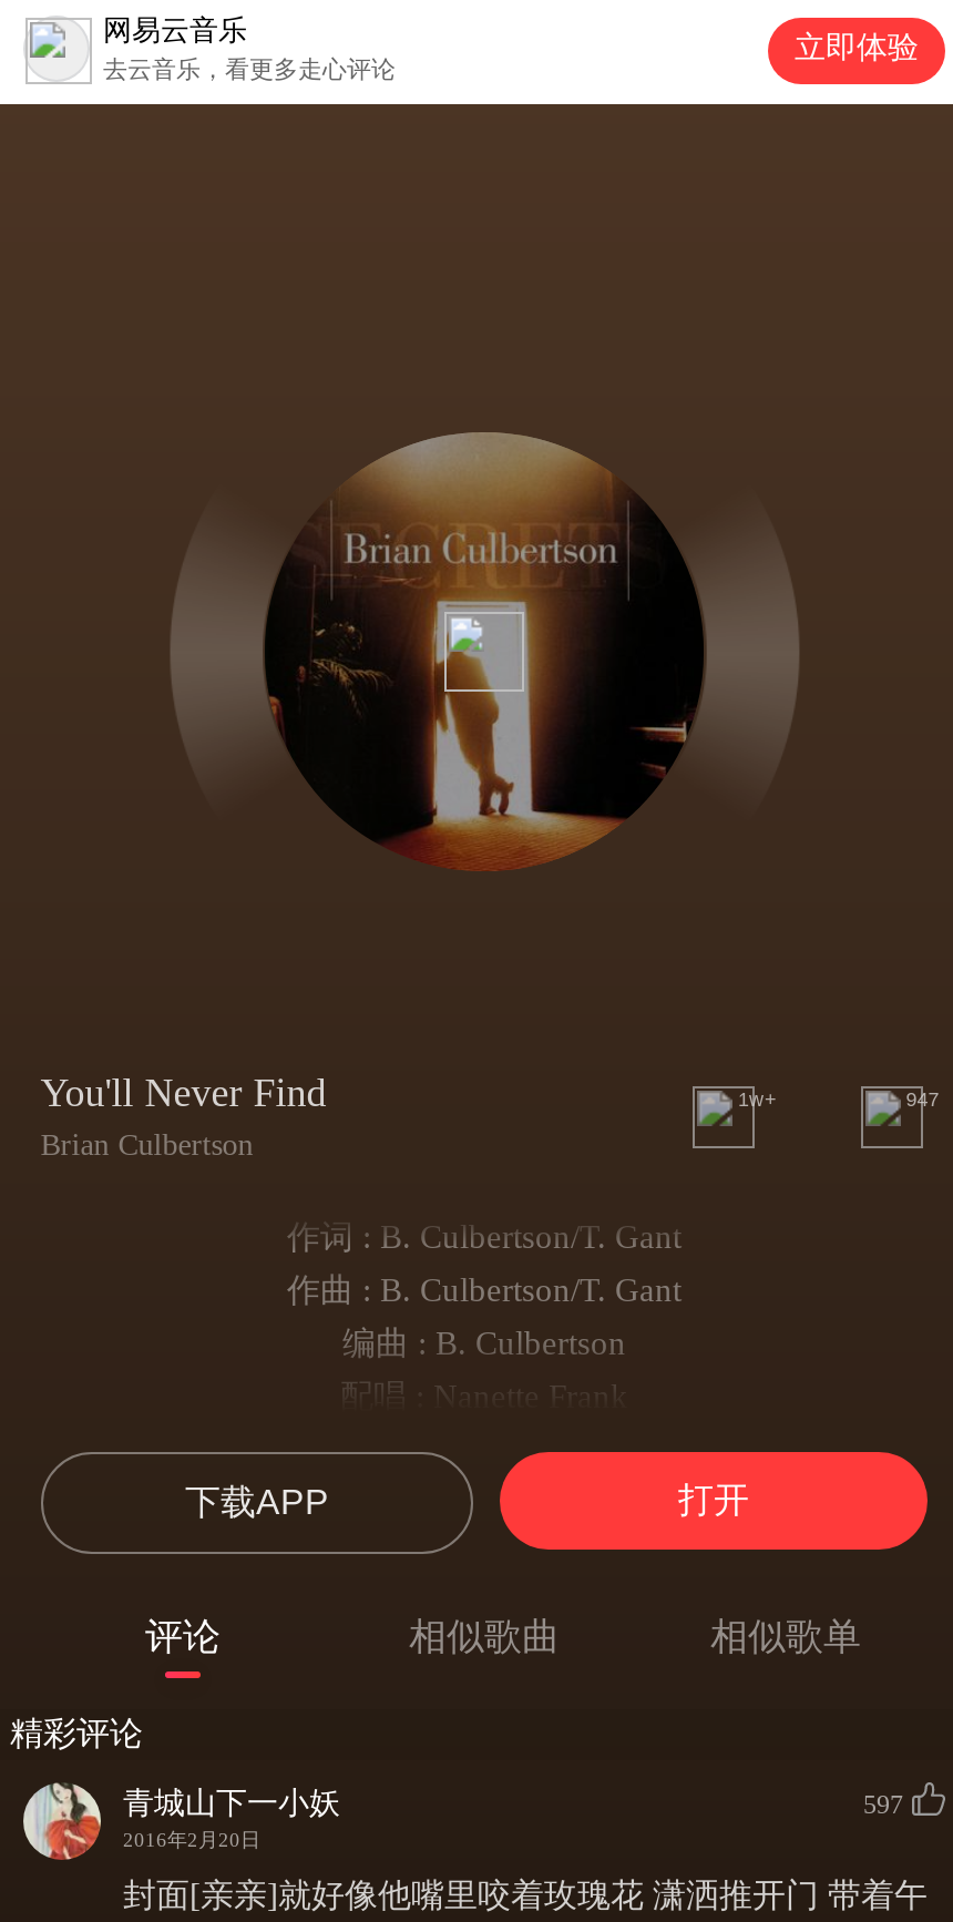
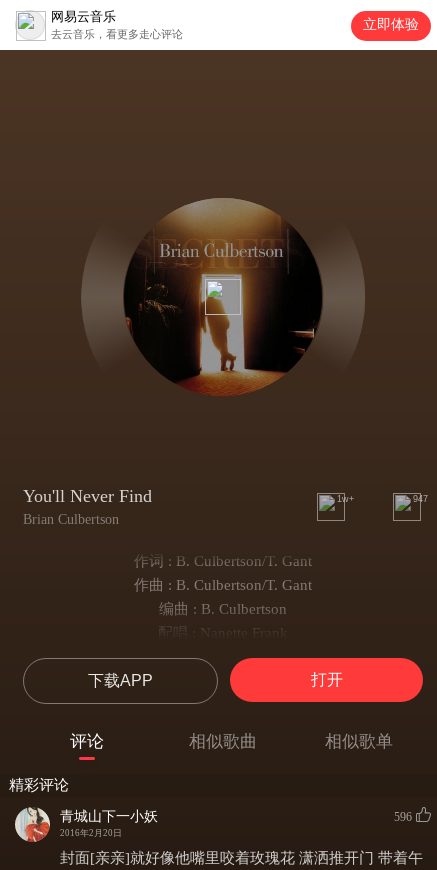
- 597
+ 596
